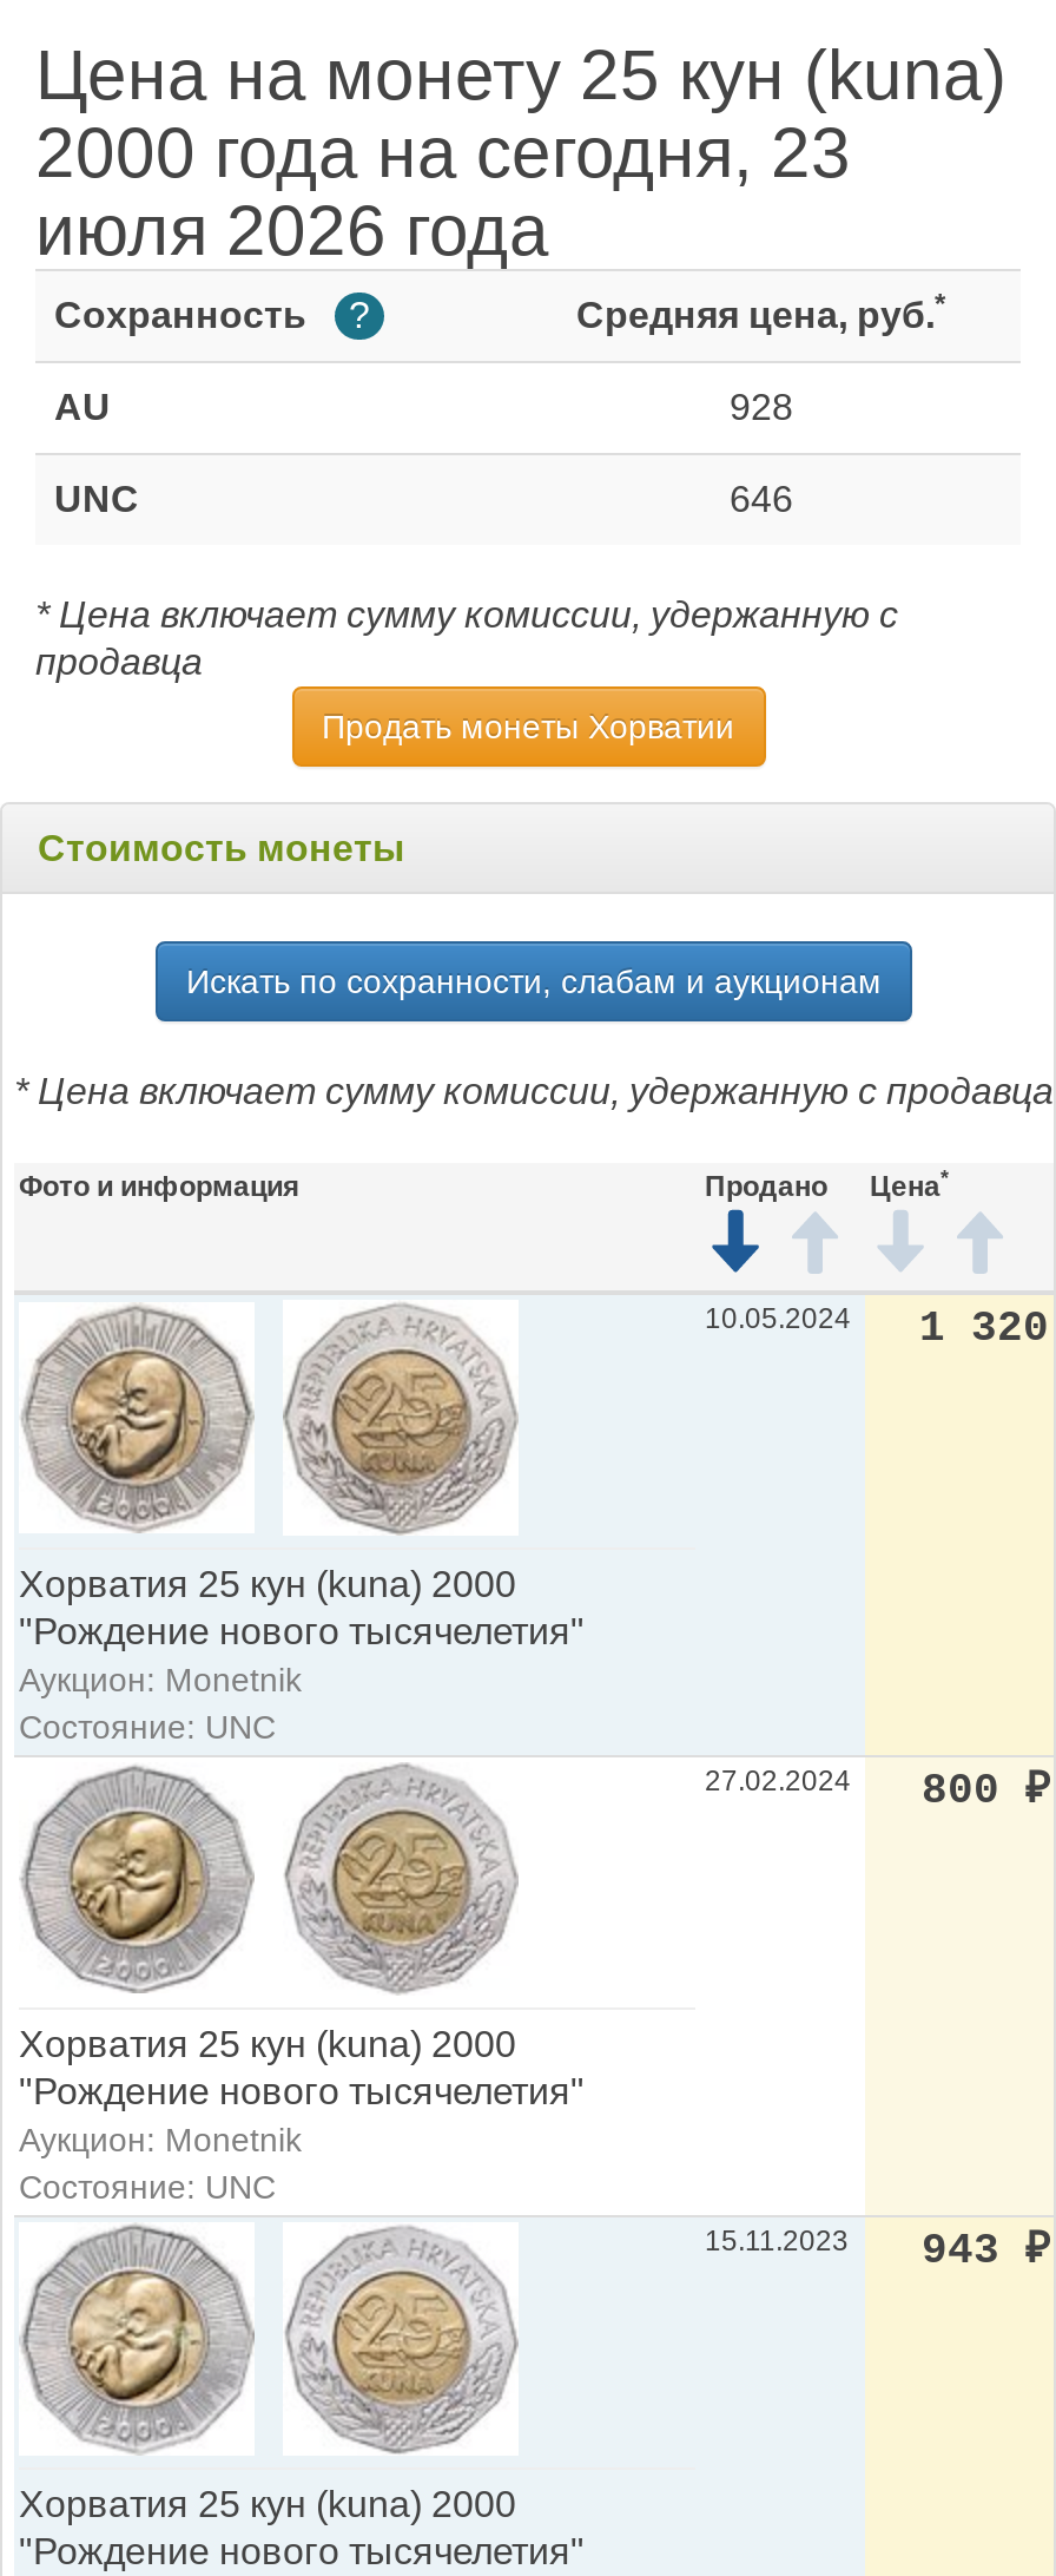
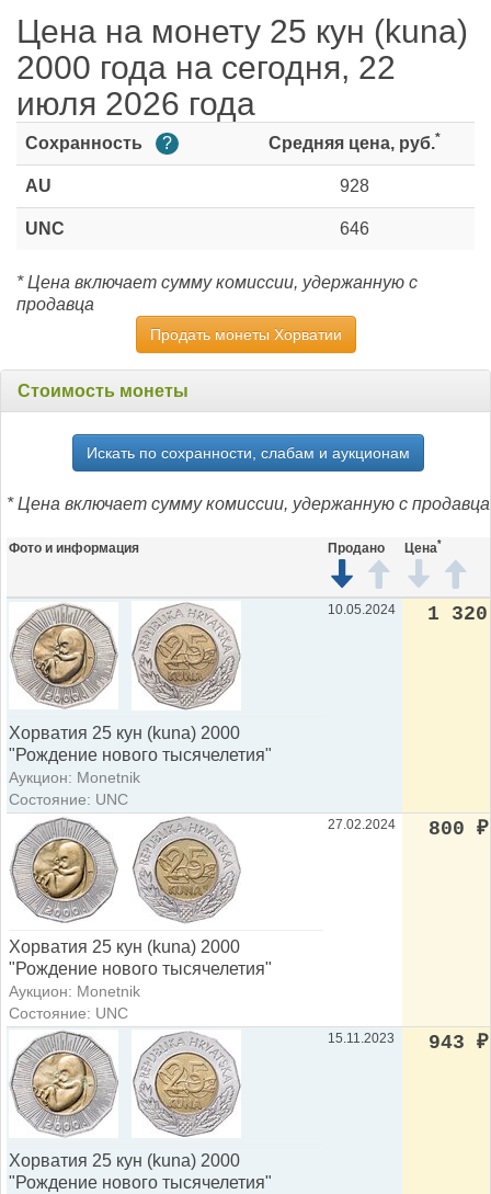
- 2000 года на сегодня, 23
+ 2000 года на сегодня, 22
